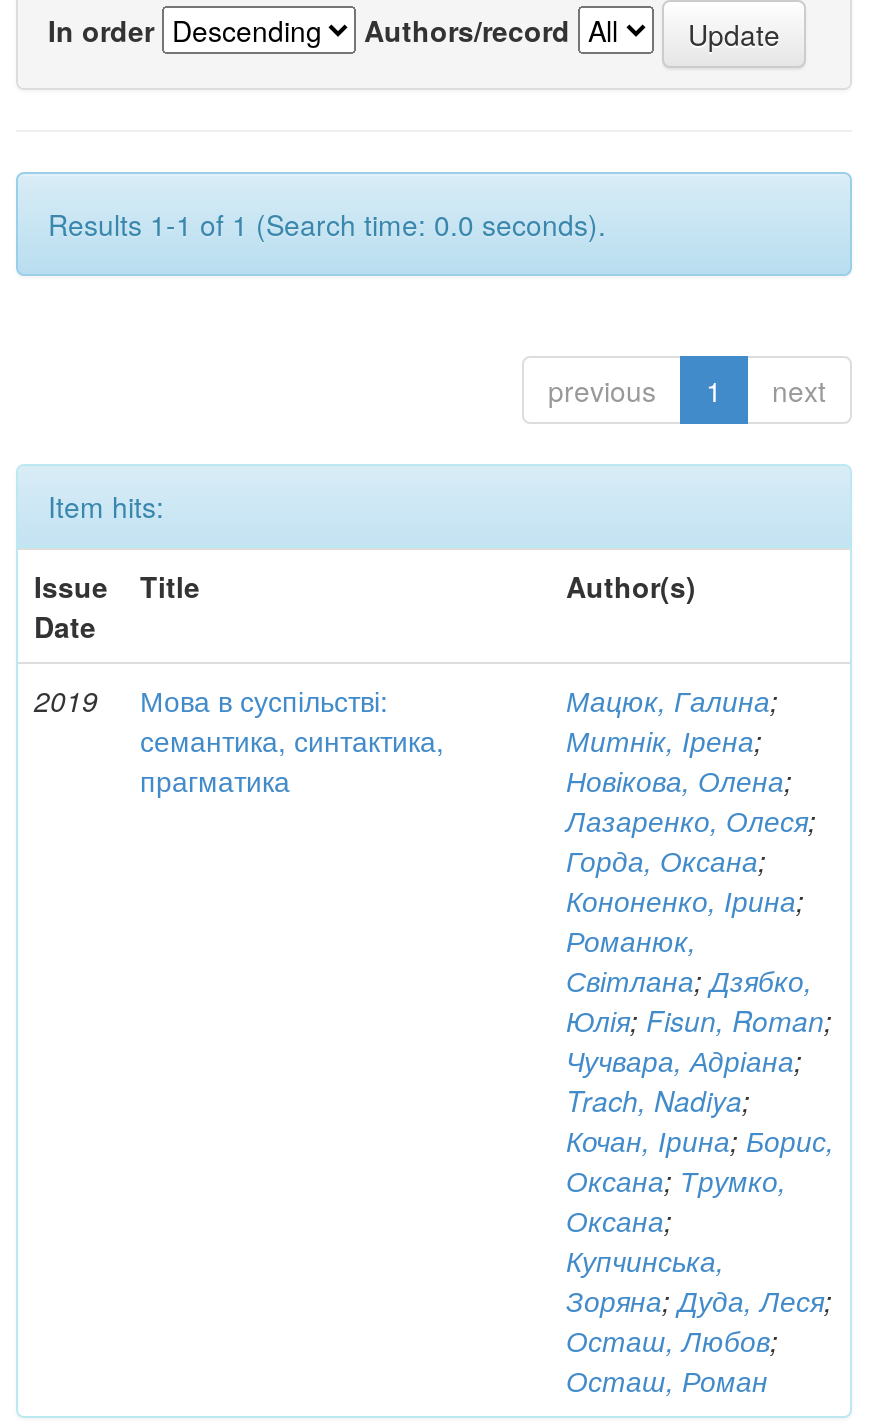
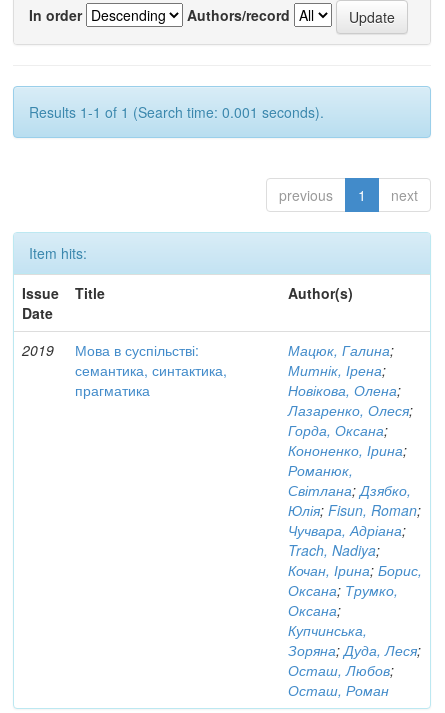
- Results 1-1 of 1 (Search time: 0.0 seconds).
+ Results 1-1 of 1 (Search time: 0.001 seconds).
